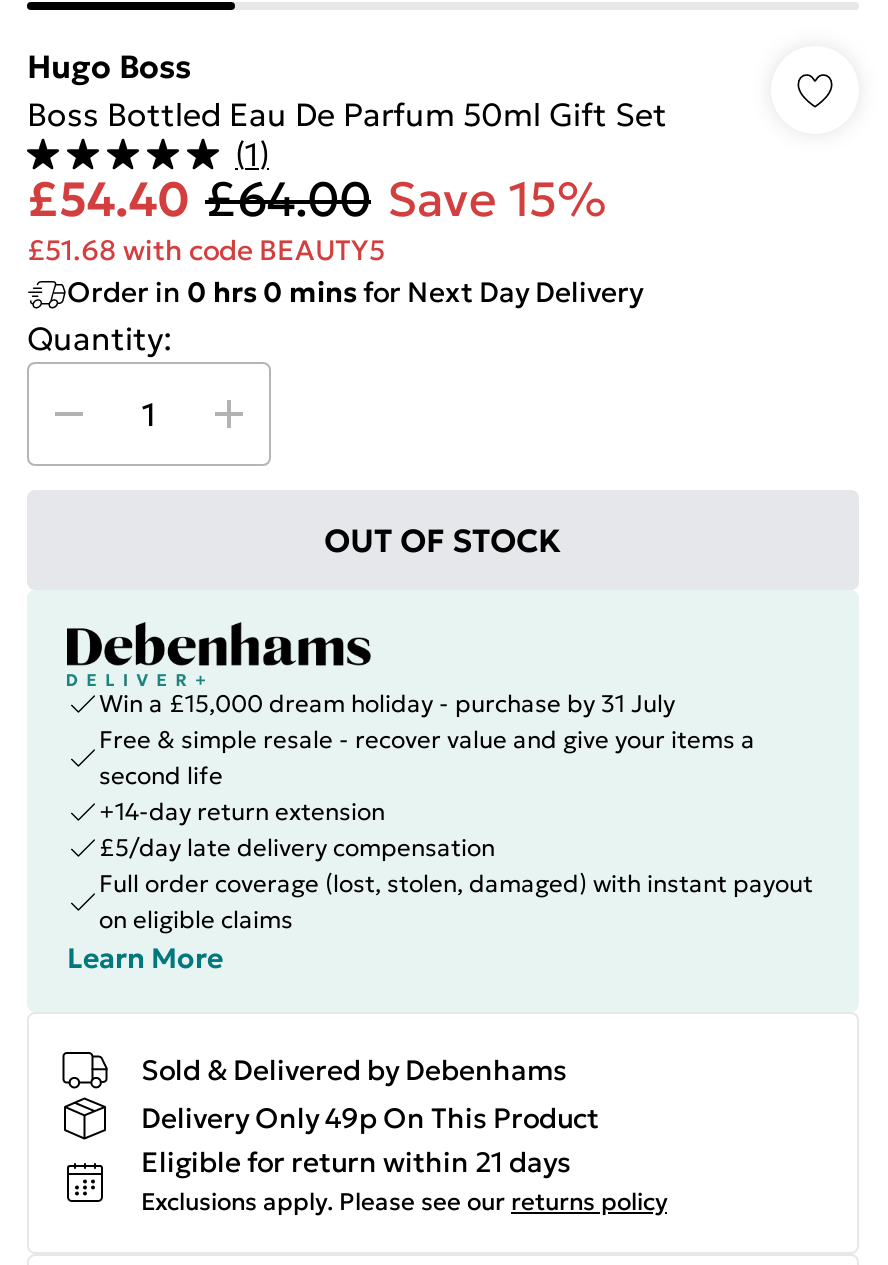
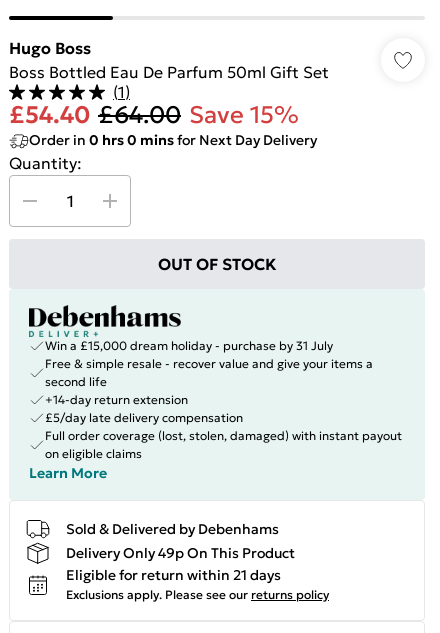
- £51.68 with code BEAUTY5
